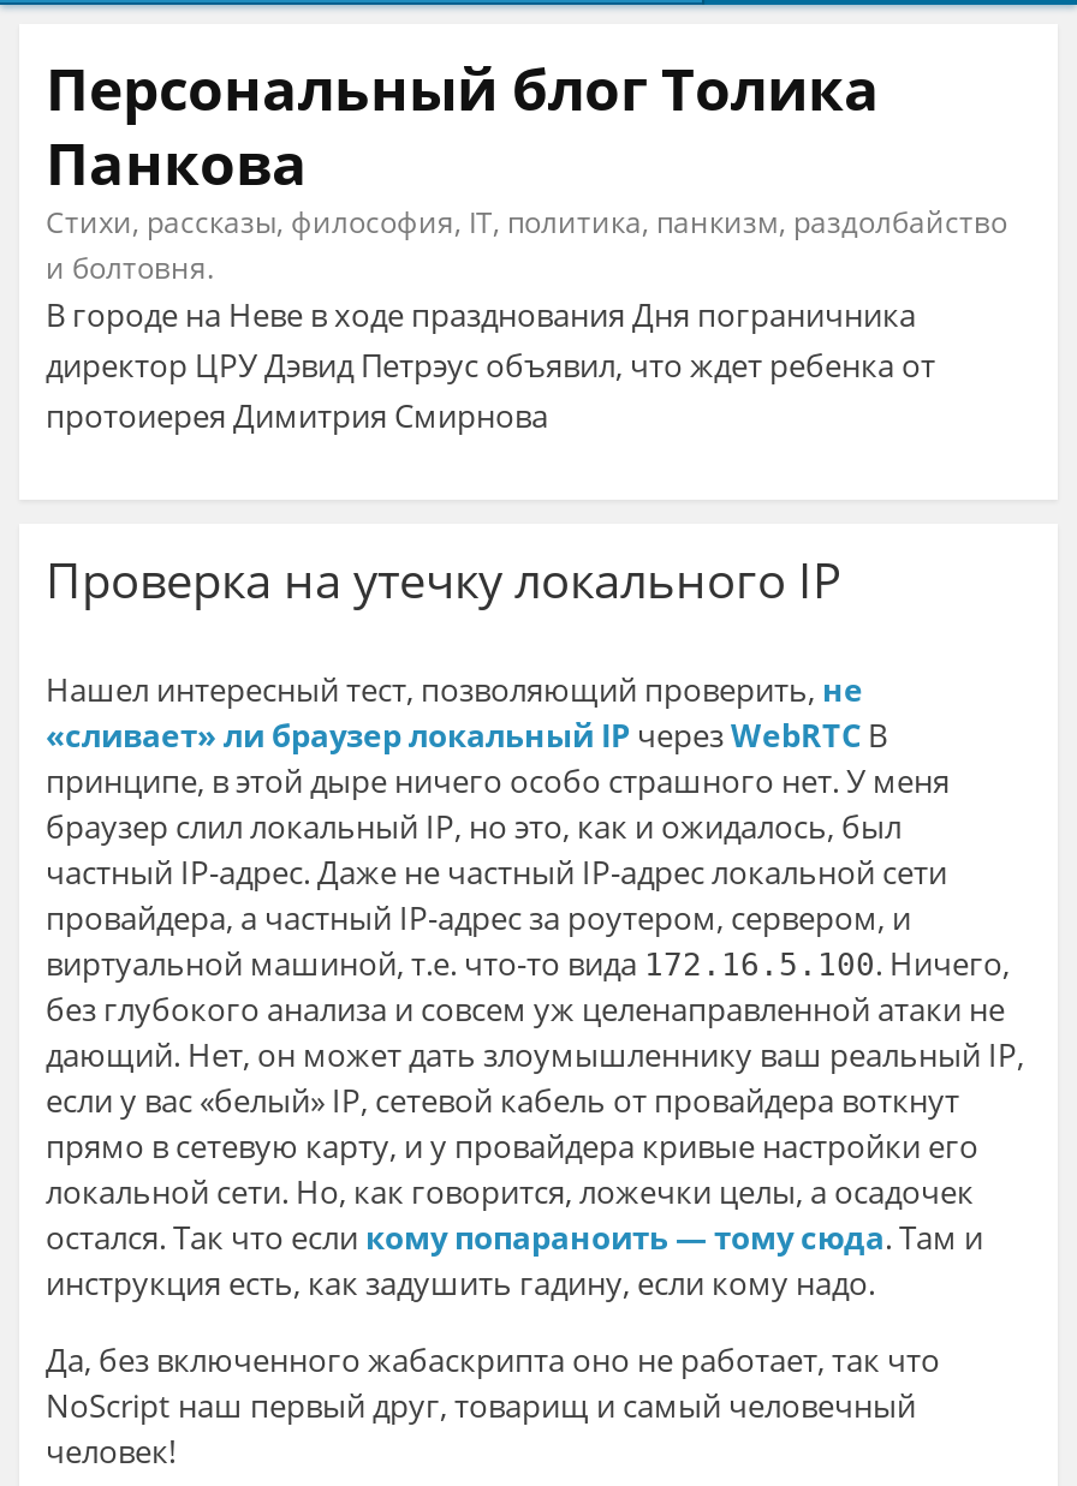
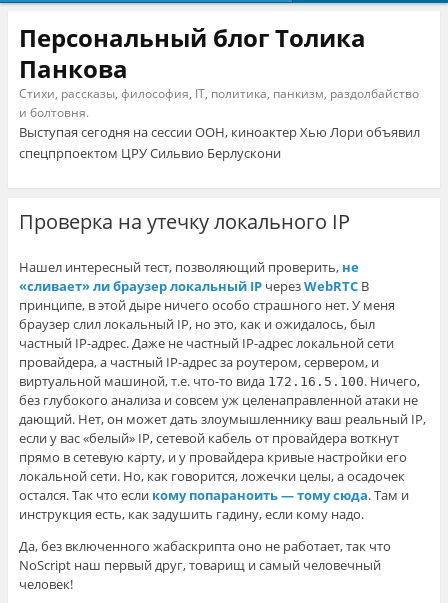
- В городе на Неве в ходе празднования Дня пограничника
- директор ЦРУ Дэвид Петрэус объявил, что ждет ребенка от
- протоиерея Димитрия Смирнова
+ Выступая сегодня на сессии ООН, киноактер Хью Лори объявил
+ спецпрпоектом ЦРУ Сильвио Берлускони
